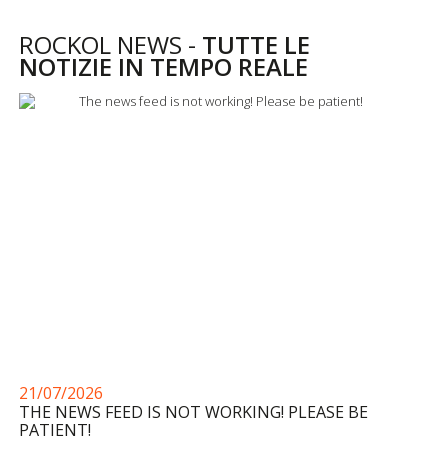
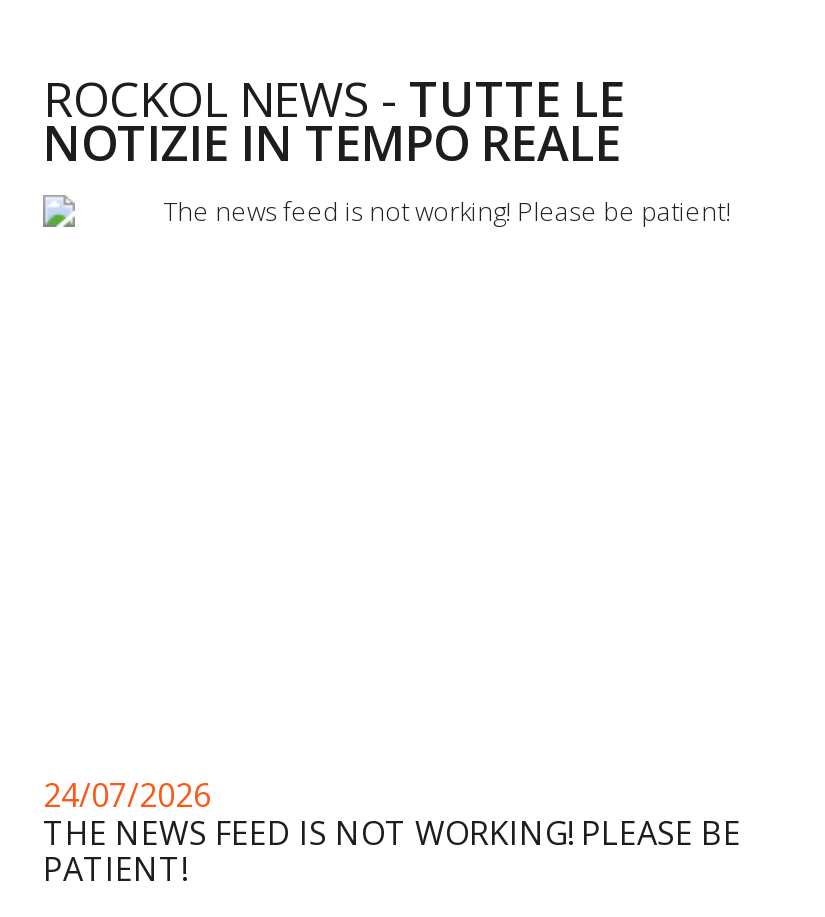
- 21/07/2026
+ 24/07/2026
